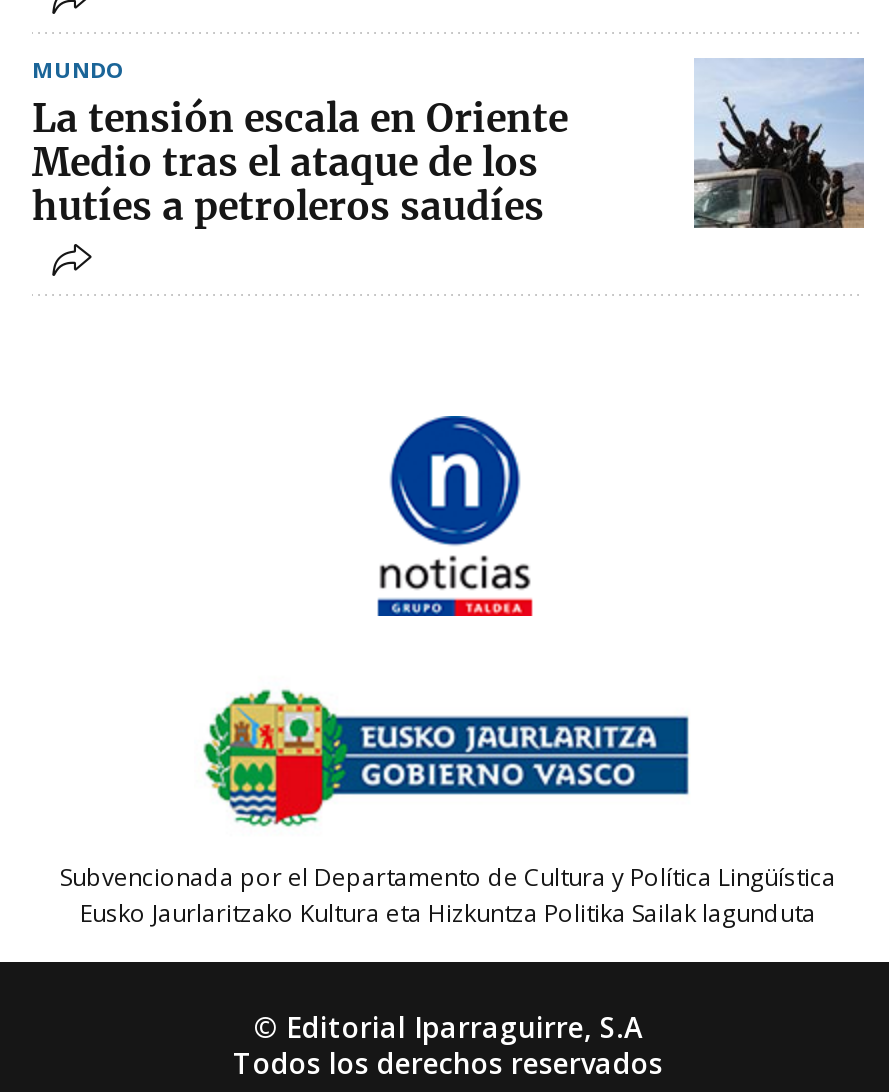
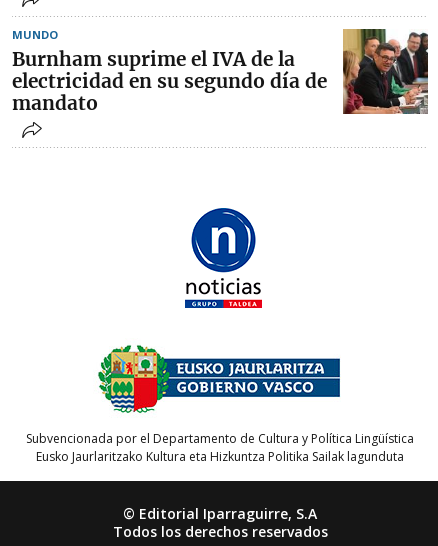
- [image]
+ [image]

- La tensión escala en Oriente
- Medio tras el ataque de los
- hutíes a petroleros saudíes
+ Burnham suprime el IVA de la
+ electricidad en su segundo día de
+ mandato
